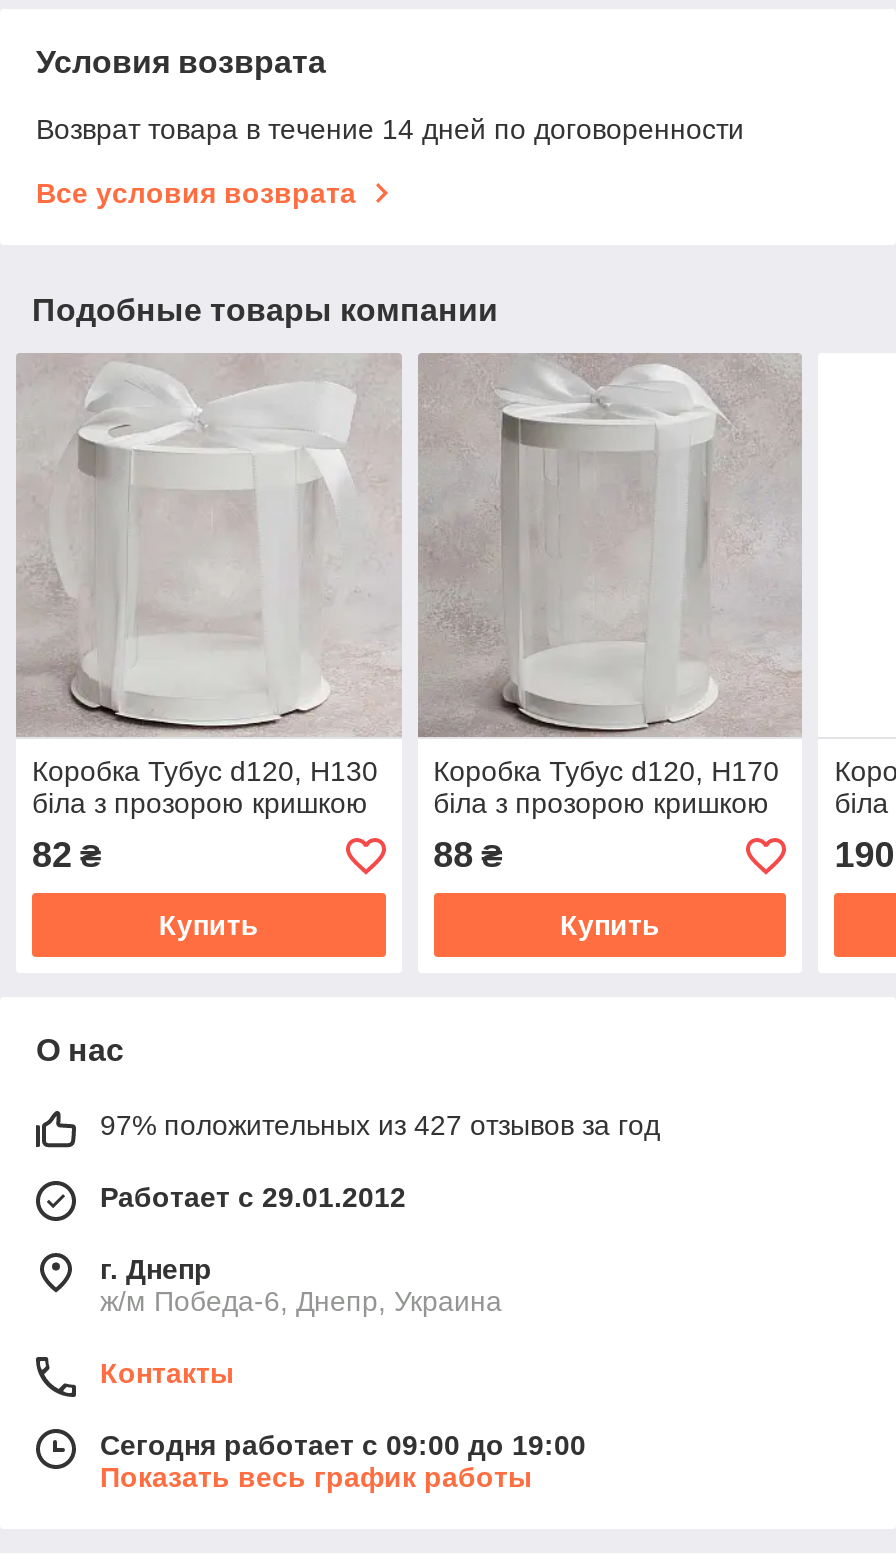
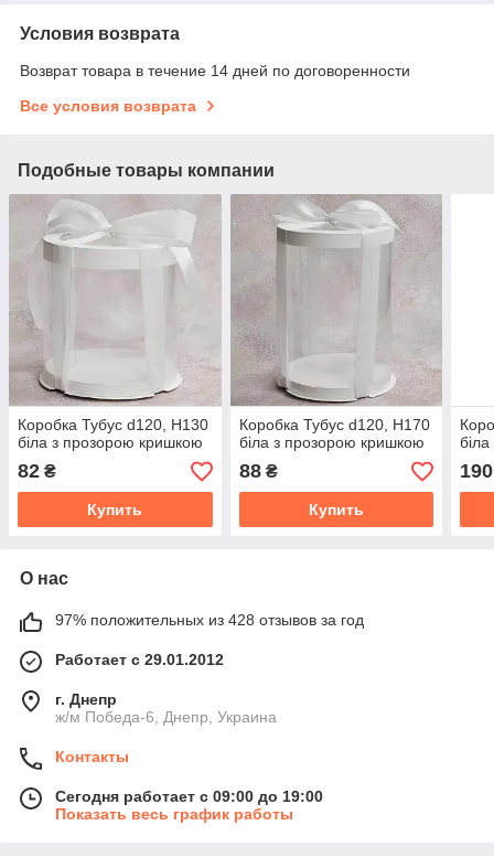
- 97% положительных из 427 отзывов за год
+ 97% положительных из 428 отзывов за год
